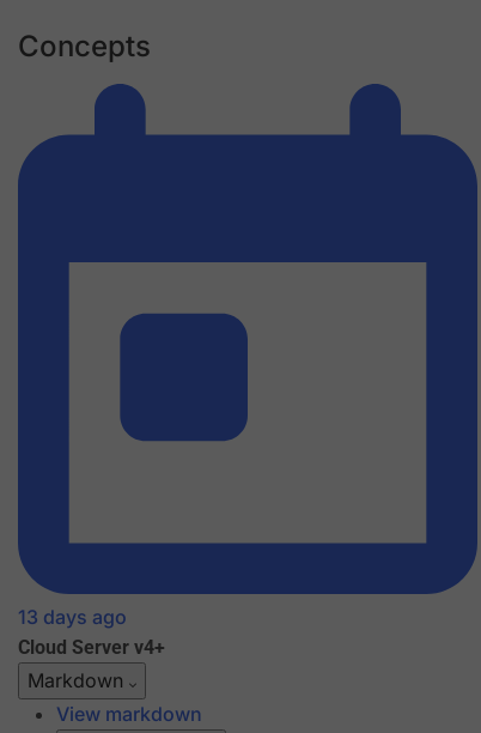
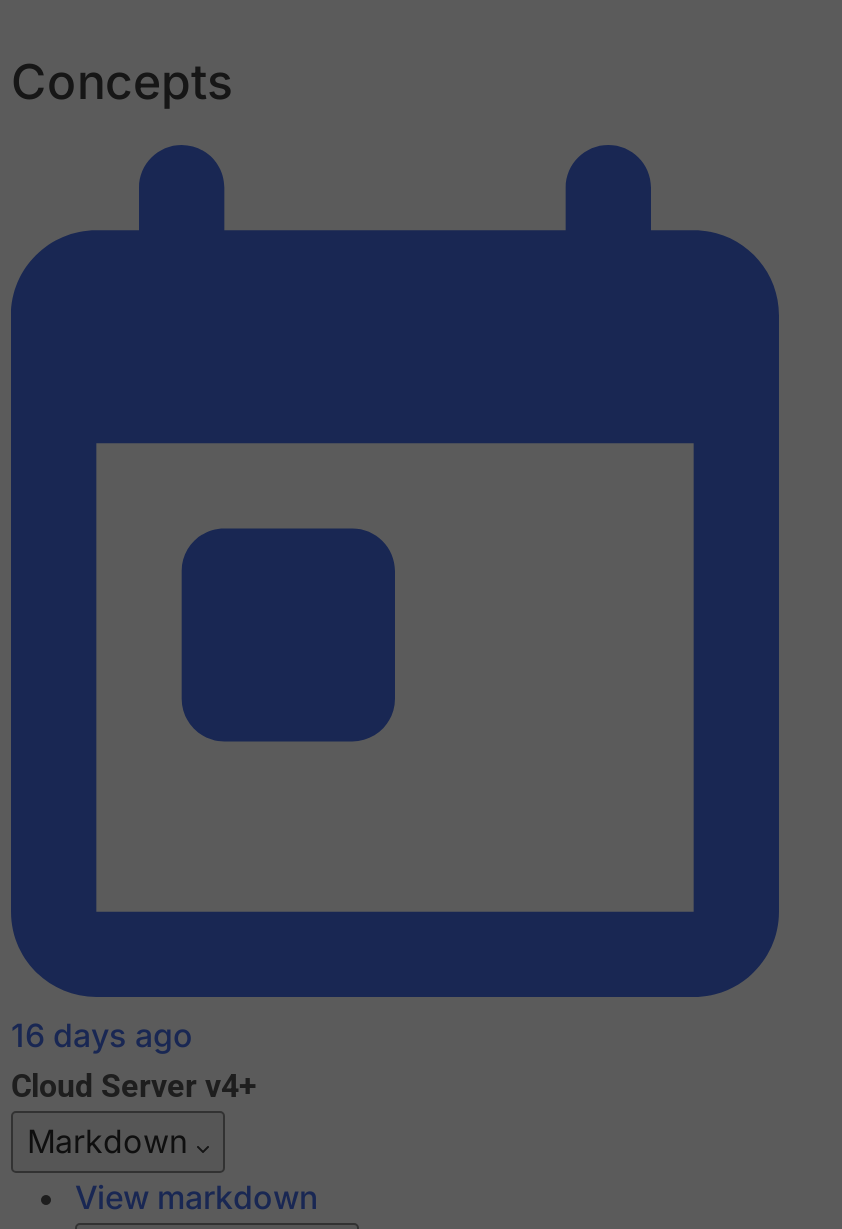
- 13 days ago
+ 16 days ago
